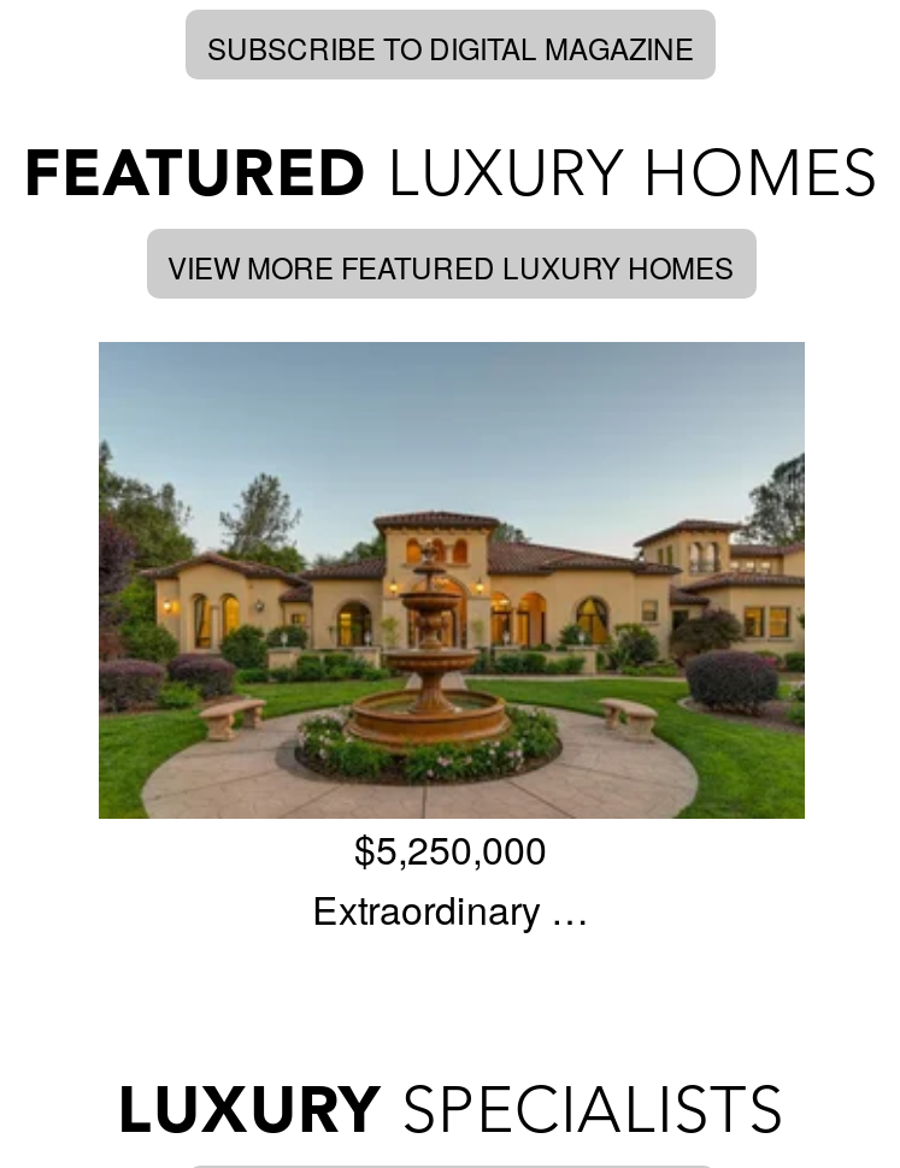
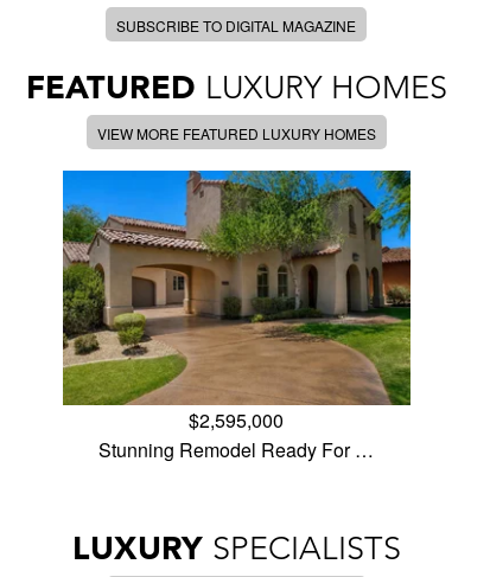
- [image]
- $5,250,000
- Extraordinary …
+ [image]
+ $2,595,000
+ Stunning Remodel Ready For …
